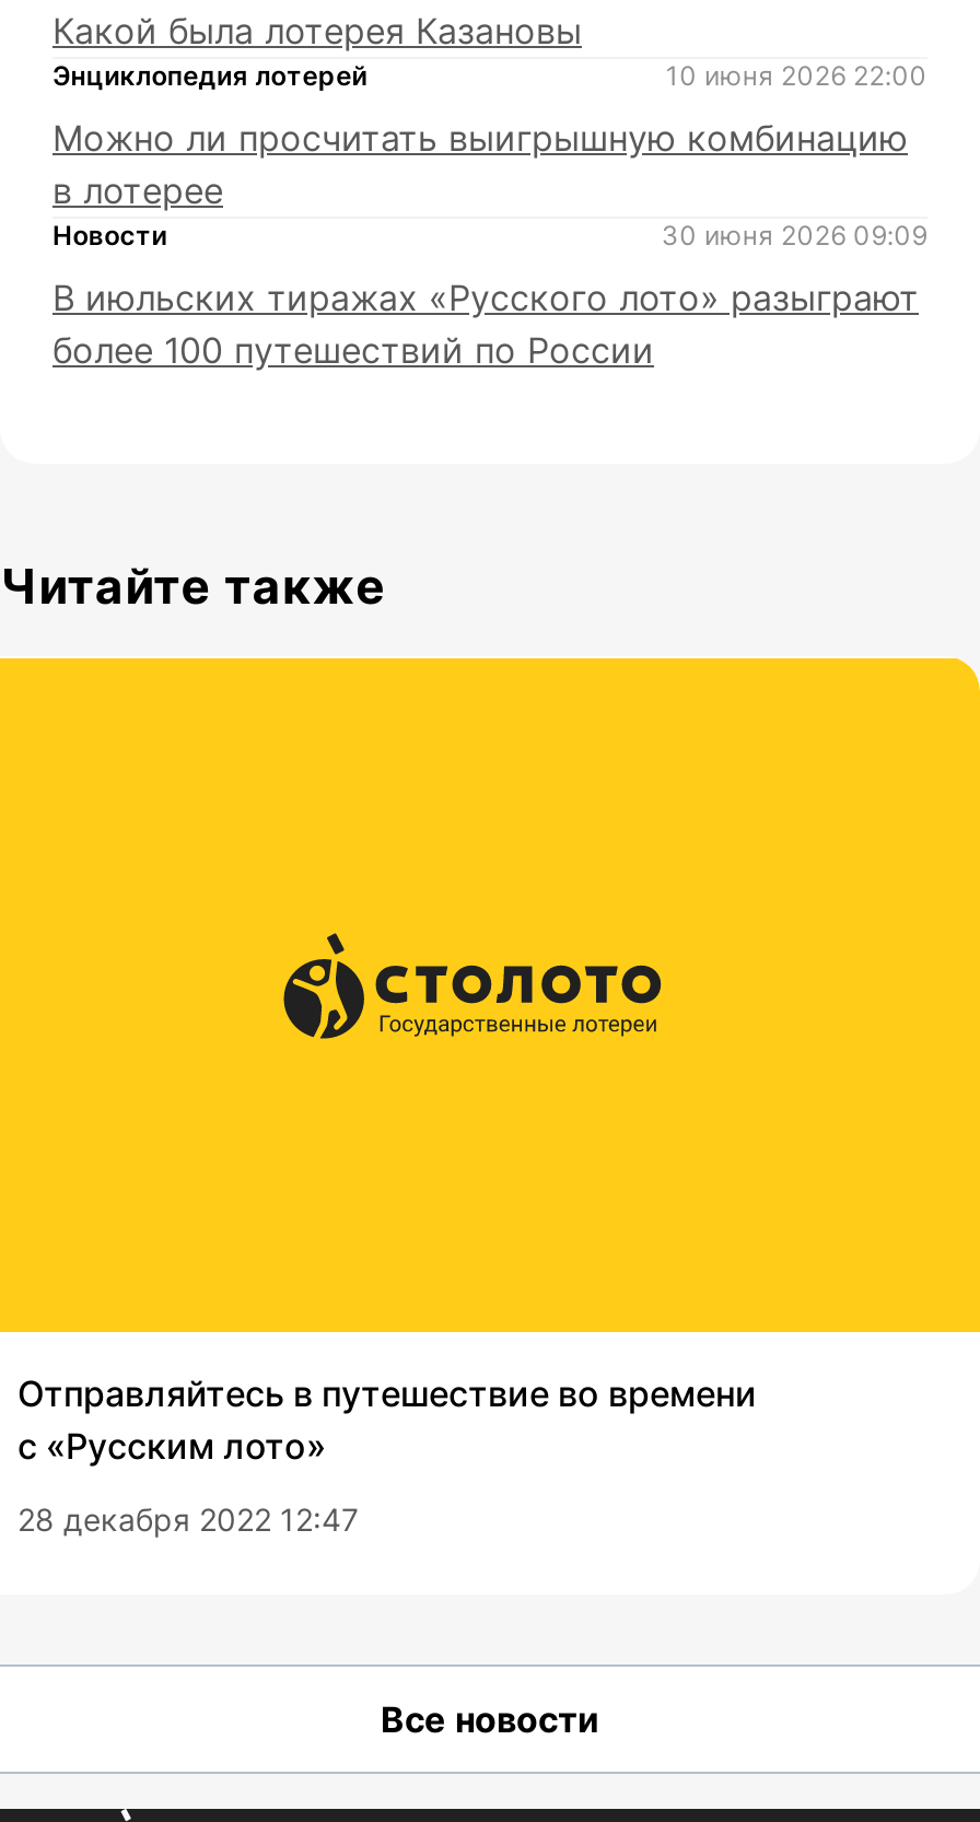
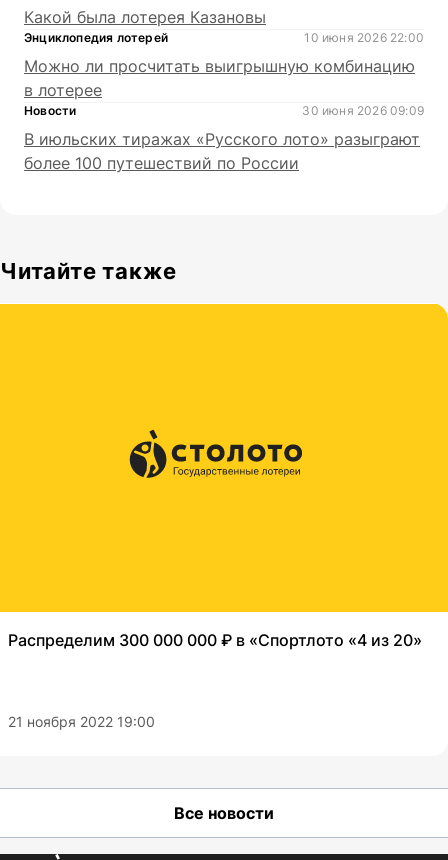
- Отправляйтесь в путешествие во времени
- с «Русским лото»
+ Распределим 300 000 000 ₽ в «Спортлото «4 из 20»

- 28 декабря 2022 12:47
+ 21 ноября 2022 19:00
